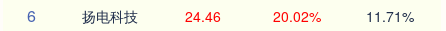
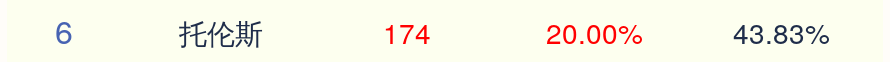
- 扬电科技
- 24.46
- 20.02%
- 11.71%
+ 托伦斯
+ 174
+ 20.00%
+ 43.83%
